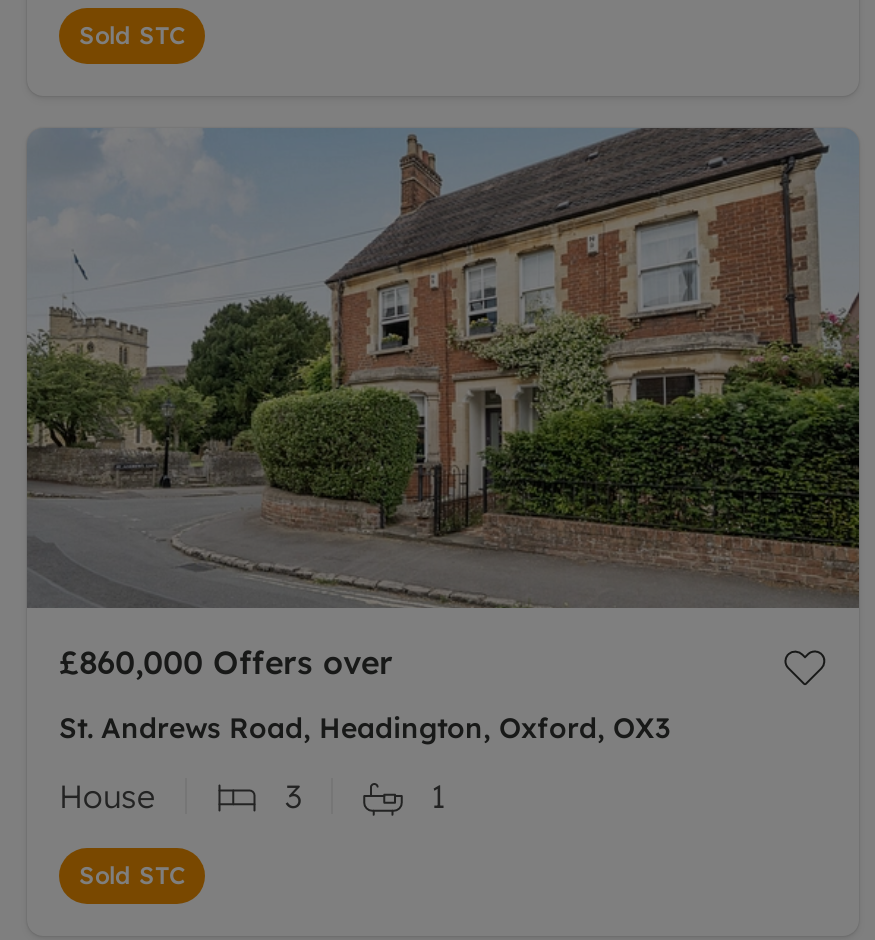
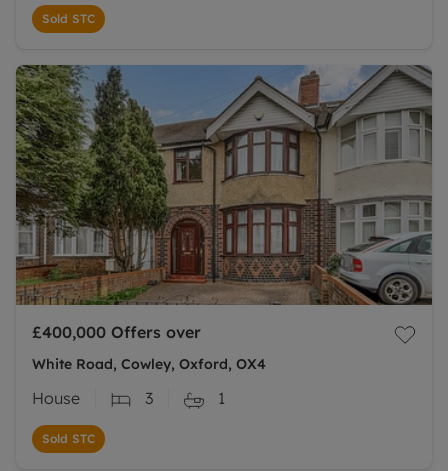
- [image]
- £860,000 Offers over
+ [image]
+ £400,000 Offers over

- St. Andrews Road, Headington, Oxford, OX3
+ White Road, Cowley, Oxford, OX4
